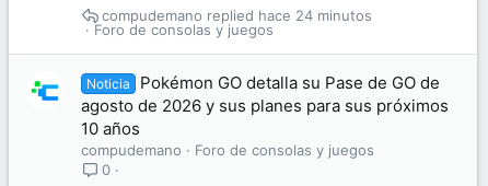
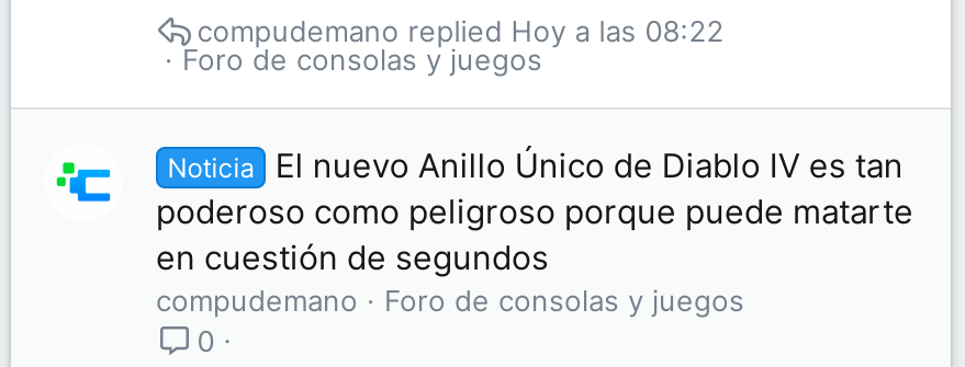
- hace 24 minutos
+ Hoy a las 08:22

- Pokémon GO detalla su Pase de GO de
- agosto de 2026 y sus planes para sus próximos
- 10 años
+ El nuevo Anillo Único de Diablo IV es tan
+ poderoso como peligroso porque puede matarte
+ en cuestión de segundos
